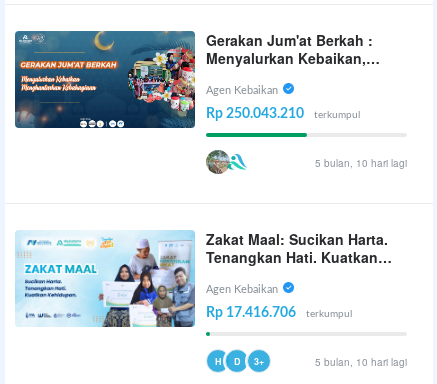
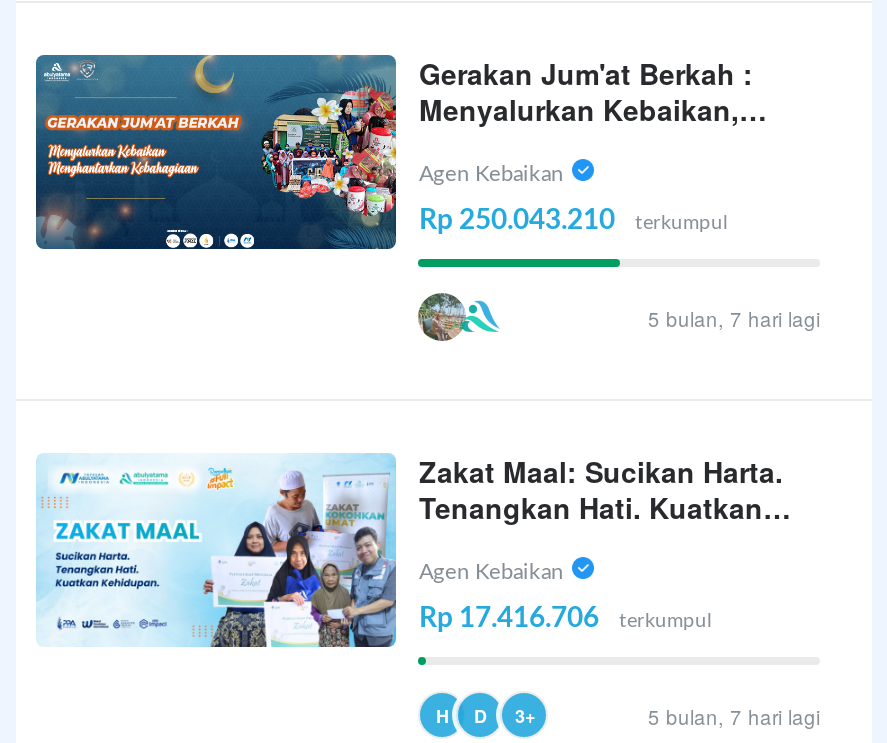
- 5 bulan, 10 hari lagi
+ 5 bulan, 7 hari lagi

- 5 bulan, 10 hari lagi
+ 5 bulan, 7 hari lagi
